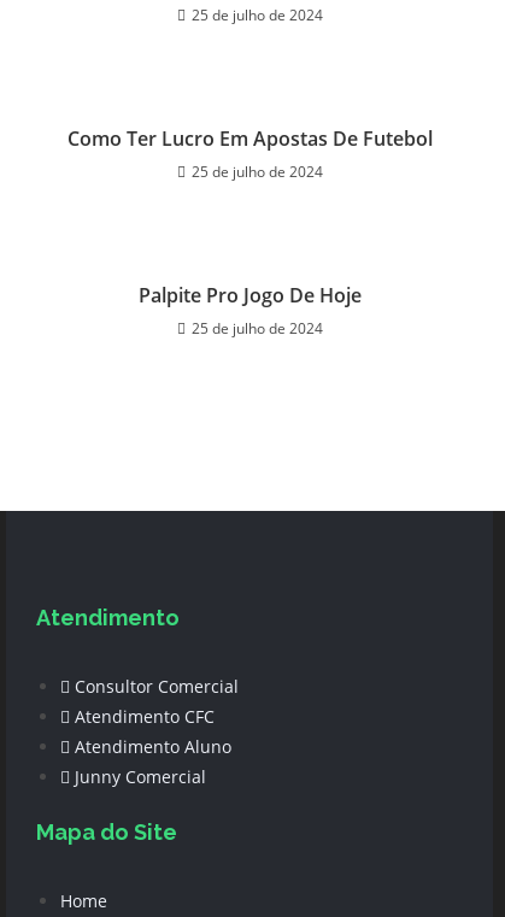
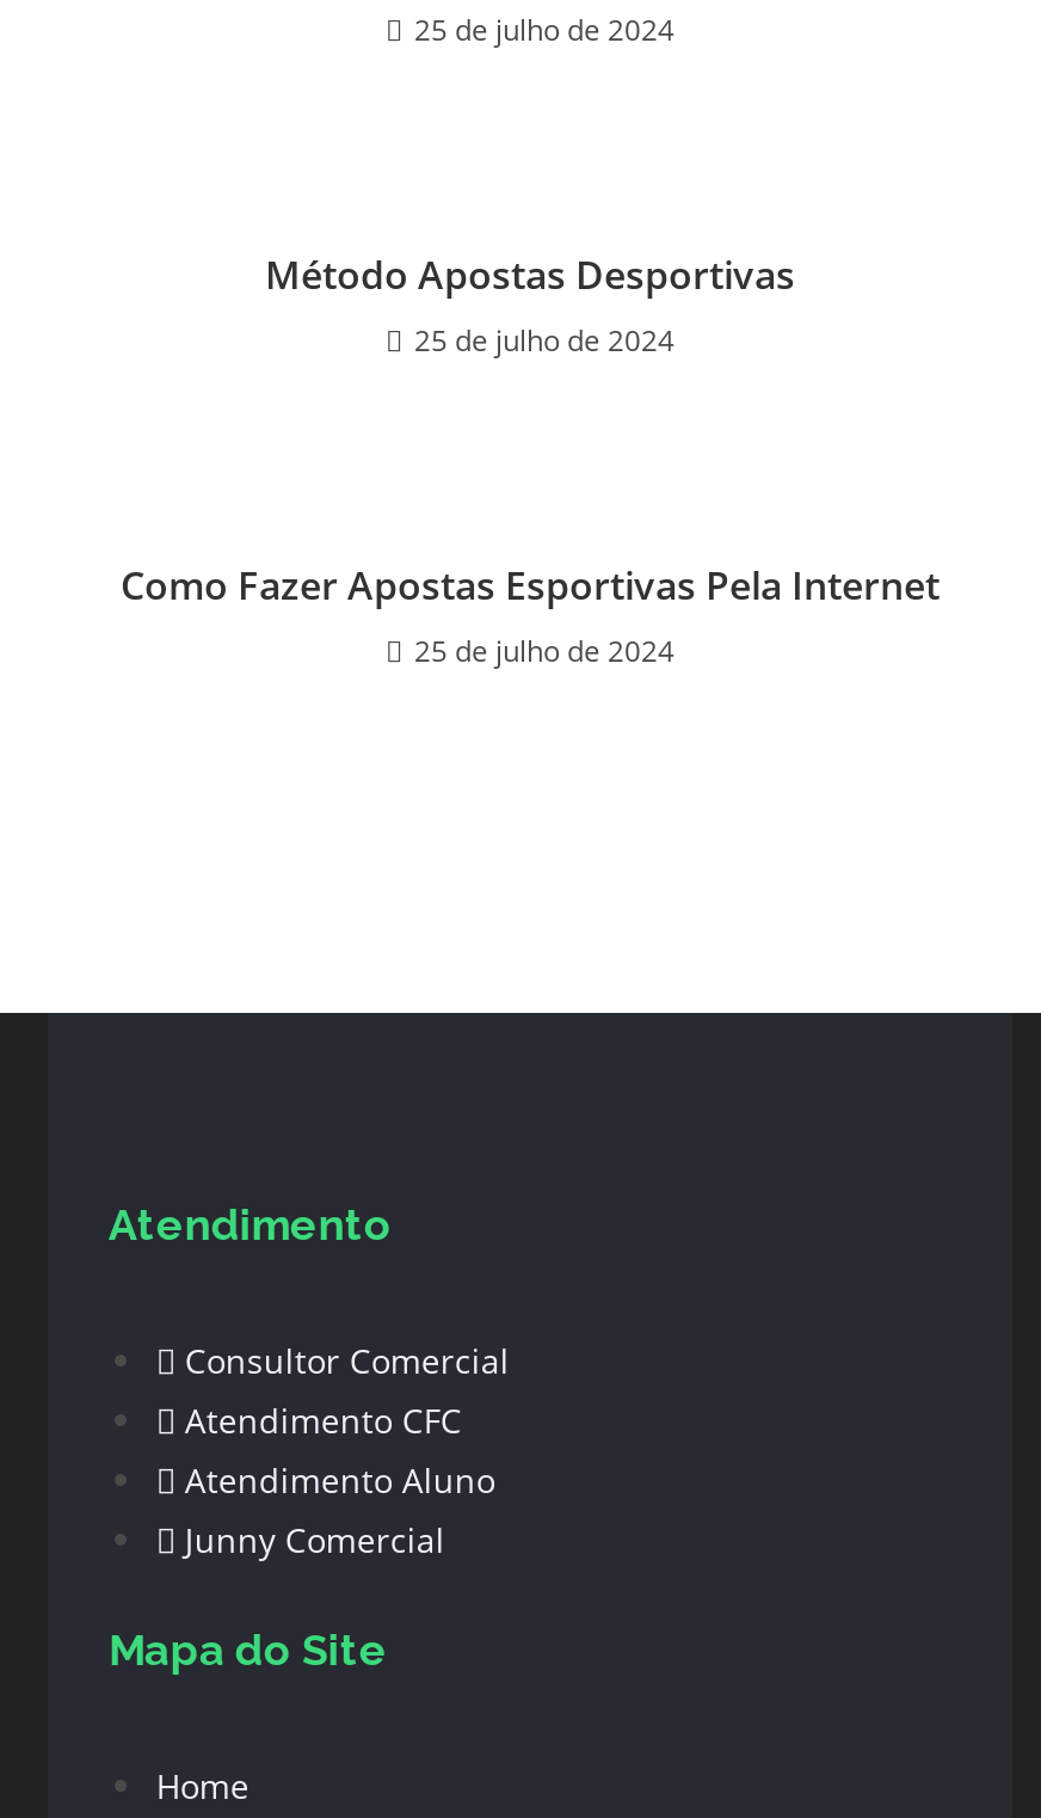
- Como Ter Lucro Em Apostas De Futebol
+ Método Apostas Desportivas

- Palpite Pro Jogo De Hoje
+ Como Fazer Apostas Esportivas Pela Internet
